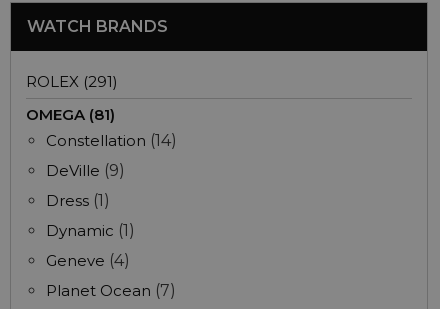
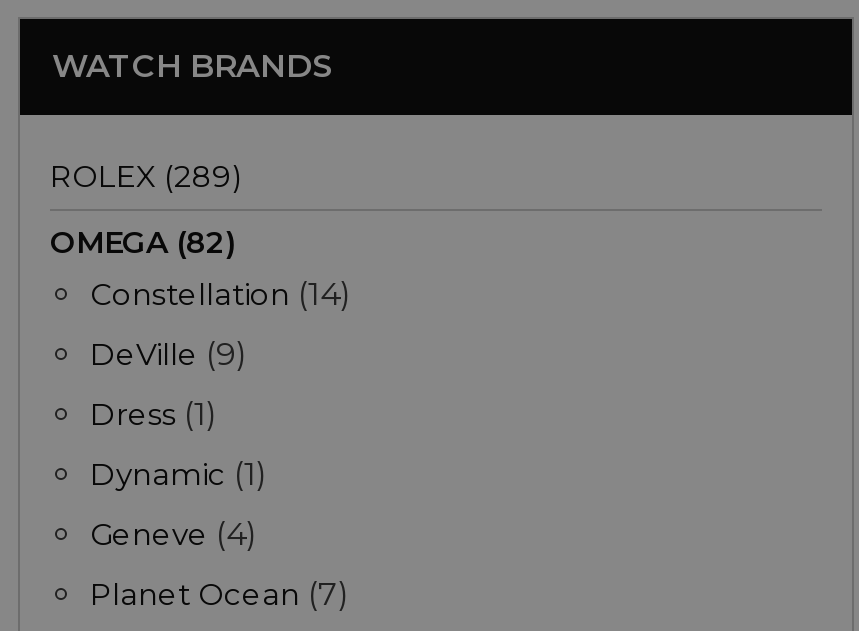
- ROLEX (291)
+ ROLEX (289)

- OMEGA (81)
+ OMEGA (82)
